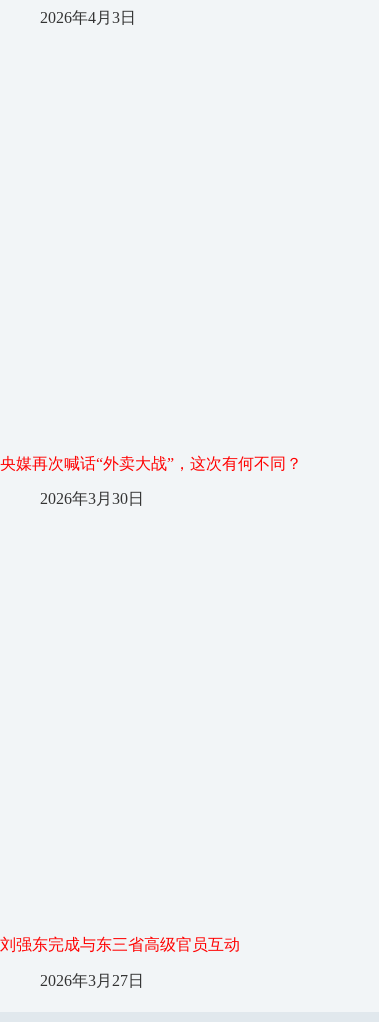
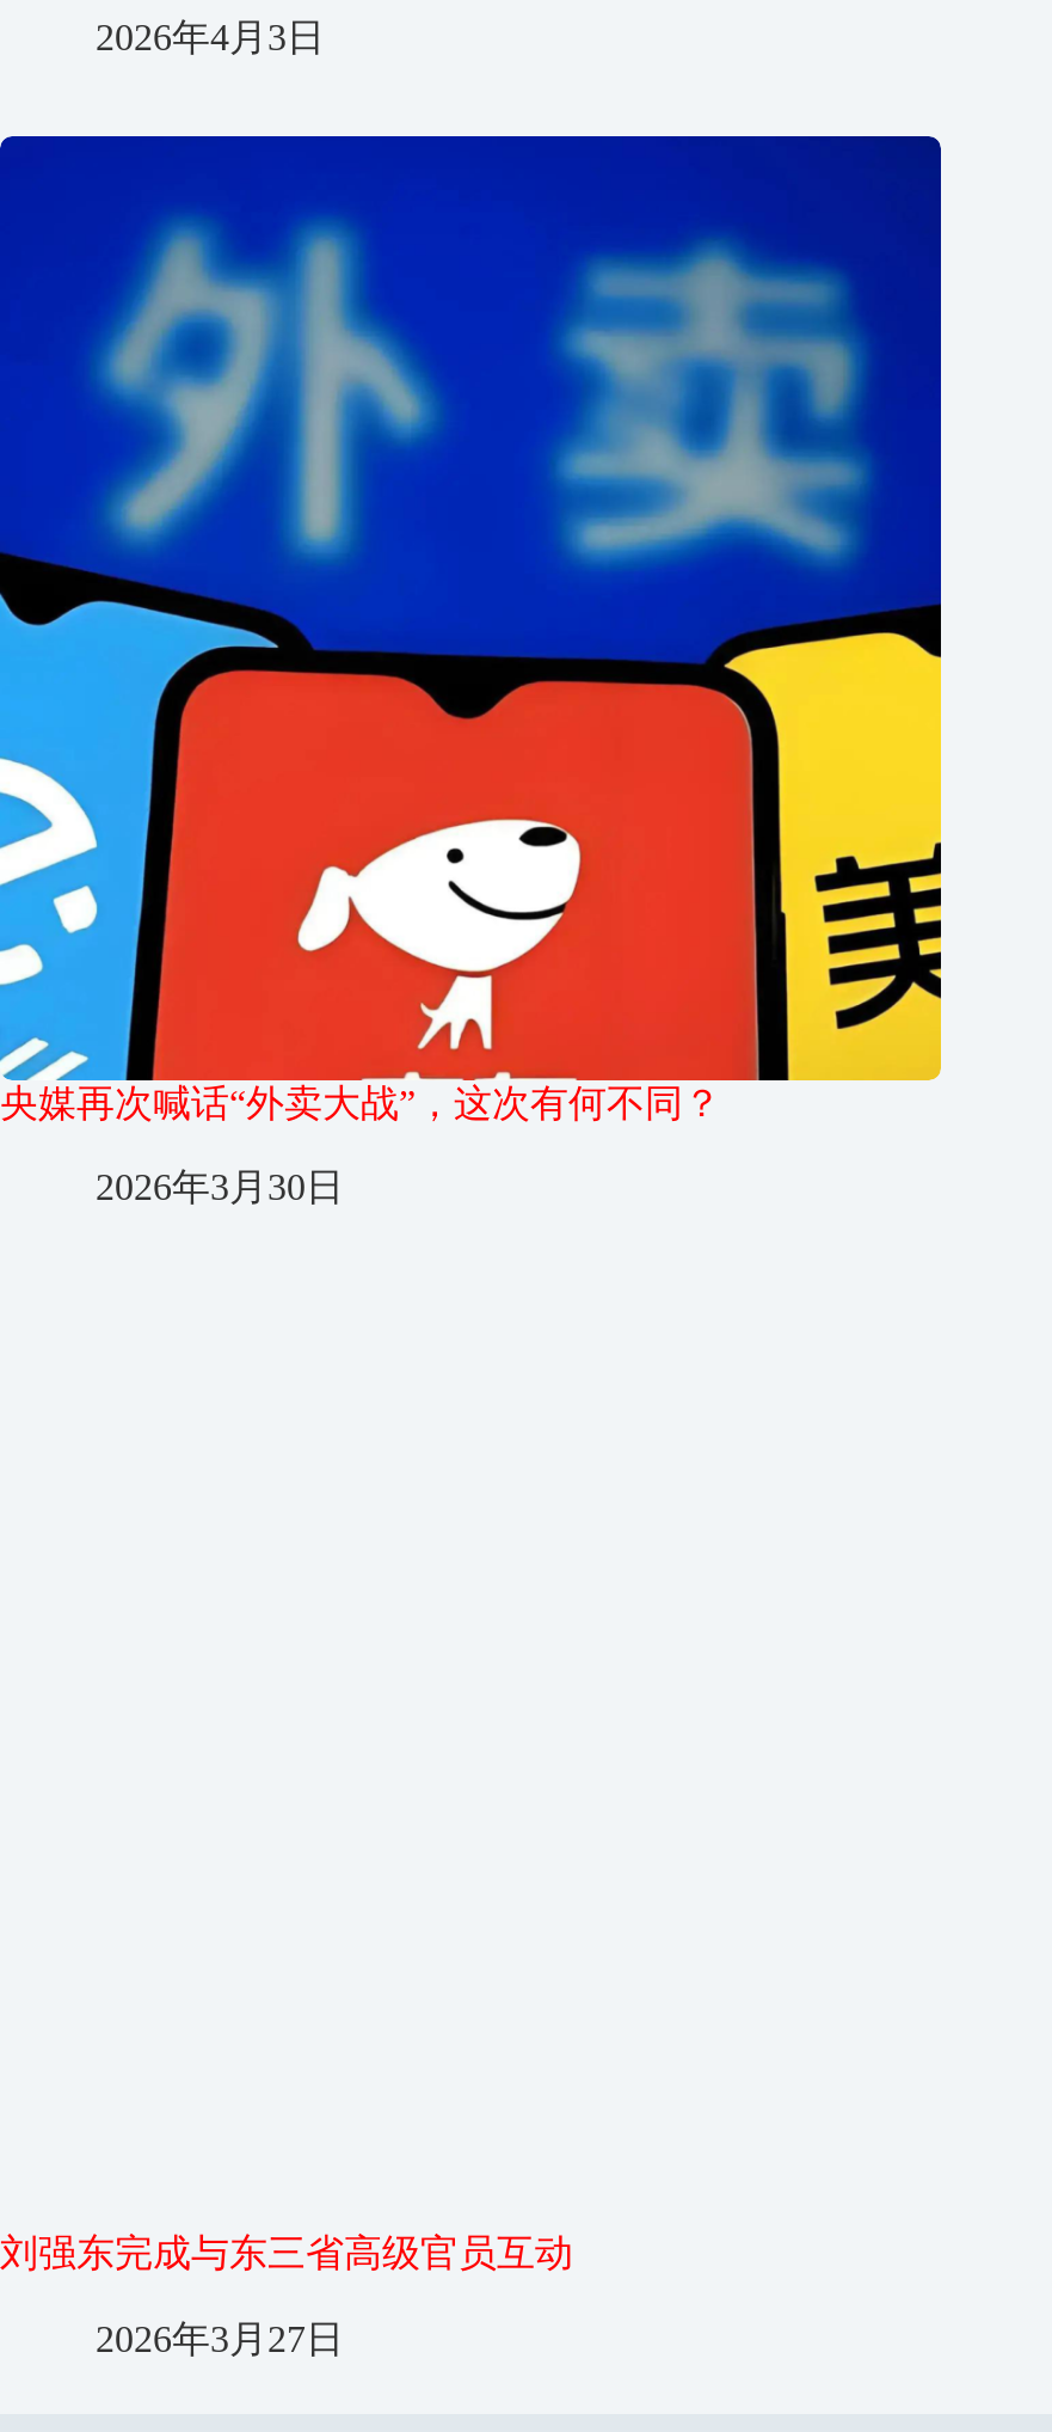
+ [image]
